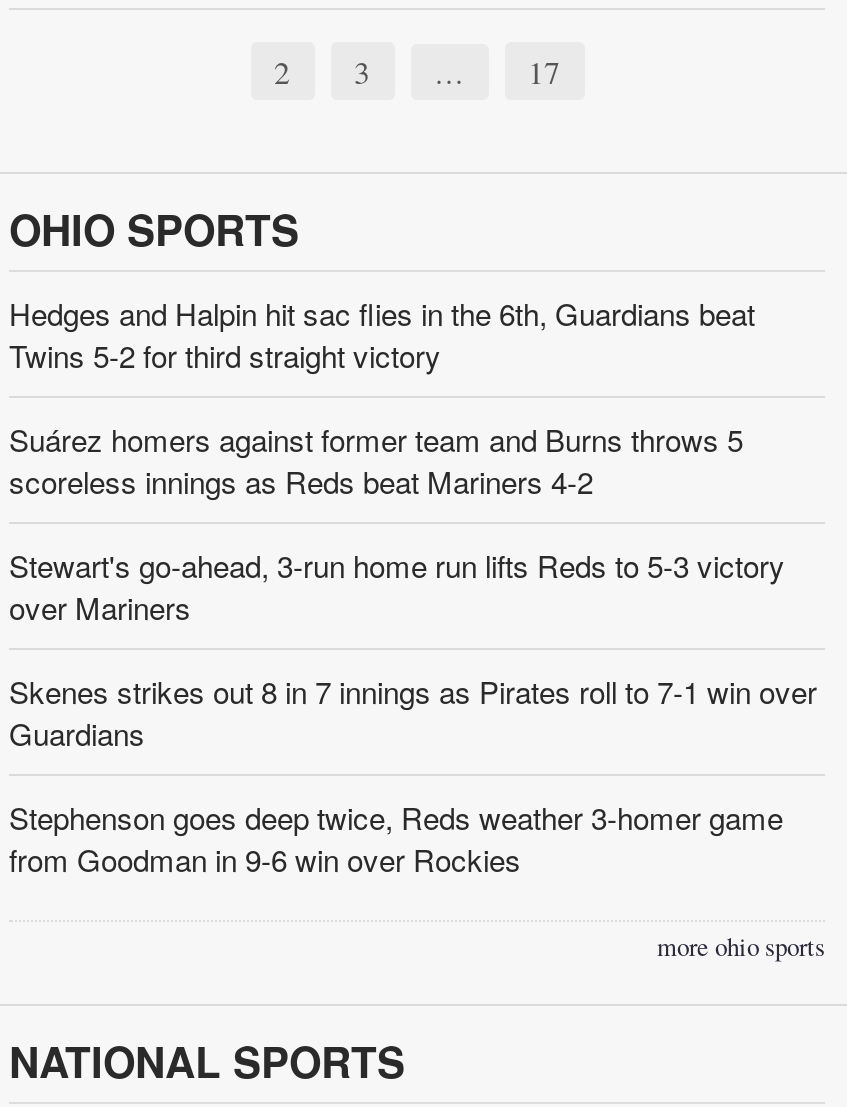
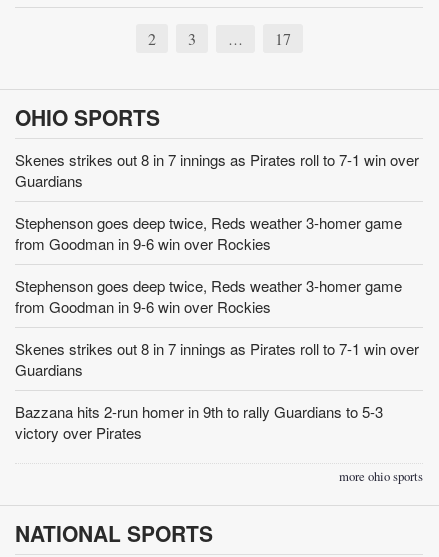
- Hedges and Halpin hit sac flies in the 6th, Guardians beat
- Twins 5-2 for third straight victory
- Suárez homers against former team and Burns throws 5
- scoreless innings as Reds beat Mariners 4-2
- Stewart's go-ahead, 3-run home run lifts Reds to 5-3 victory
- over Mariners

moved up: Skenes strikes out 8 in 7 innings as Pirates roll to 7-1 win over | Guardians | Stephenson goes deep twice, Reds weather 3-homer game | from Goodman in 9-6 win over Rockies

+ Stephenson goes deep twice, Reds weather 3-homer game
+ from Goodman in 9-6 win over Rockies
+ Skenes strikes out 8 in 7 innings as Pirates roll to 7-1 win over
+ Guardians
+ Bazzana hits 2-run homer in 9th to rally Guardians to 5-3
+ victory over Pirates
